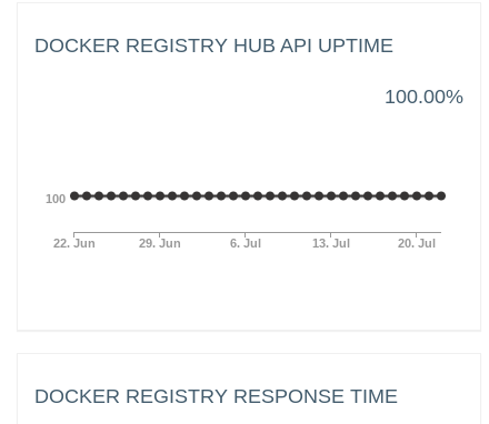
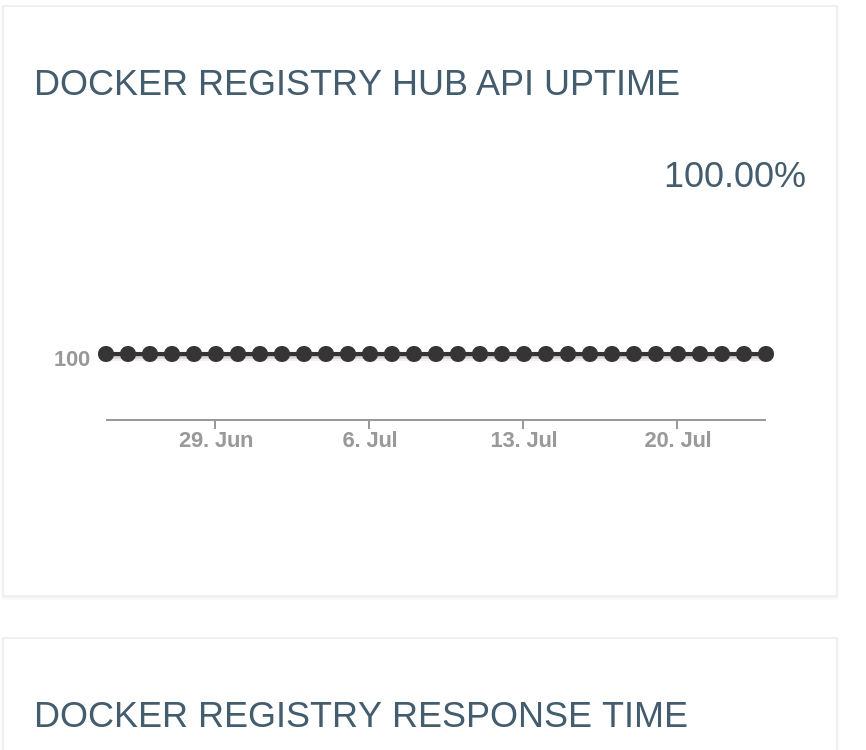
- 22. Jun
